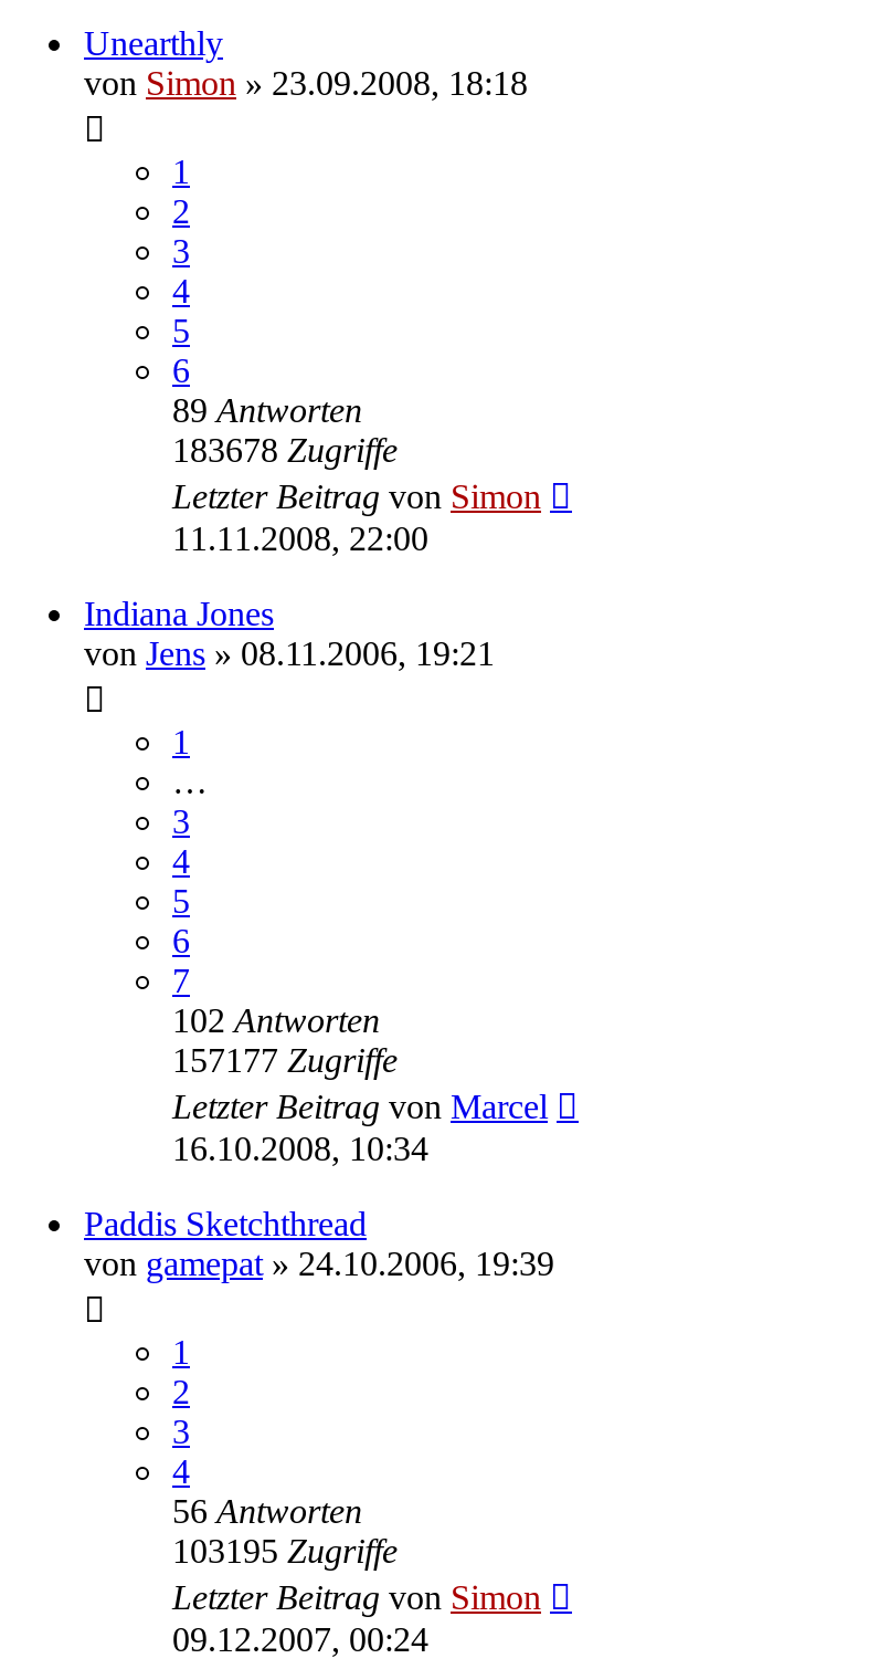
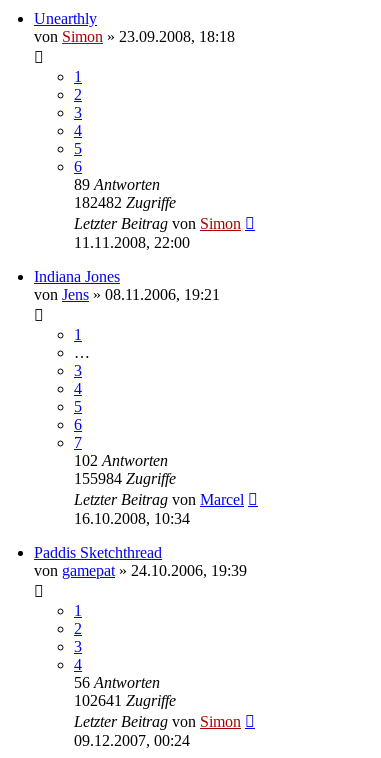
- 183678 Zugriffe
+ 182482 Zugriffe

- 157177 Zugriffe
+ 155984 Zugriffe

- 103195 Zugriffe
+ 102641 Zugriffe
